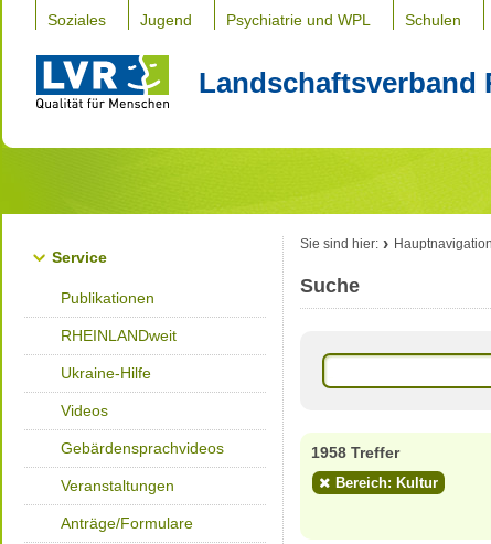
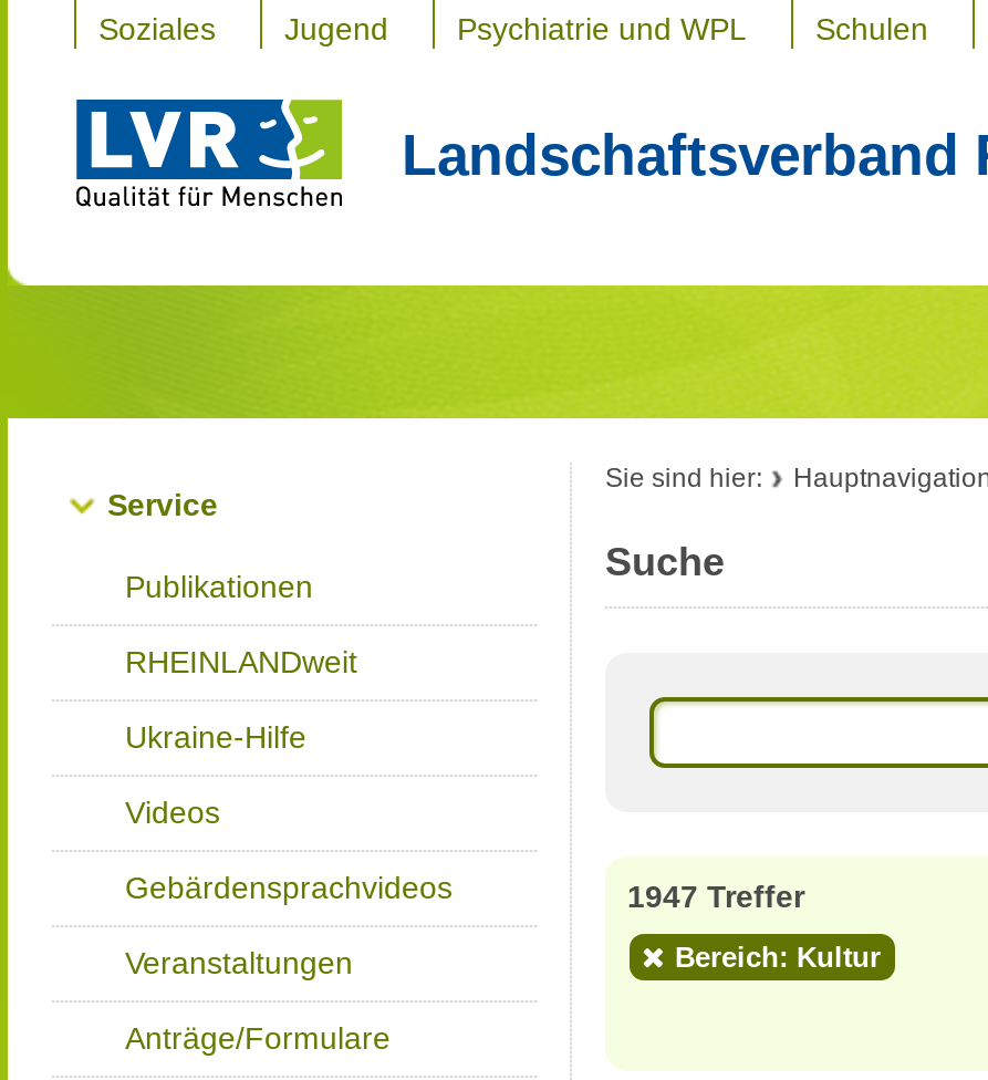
- 1958 Treffer
+ 1947 Treffer
